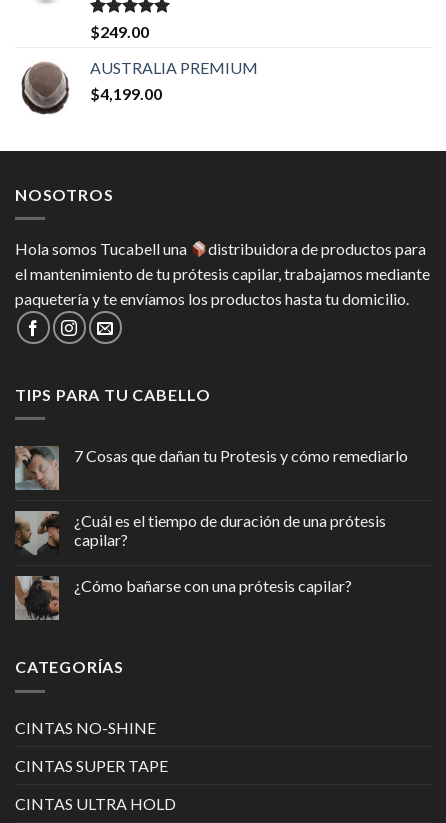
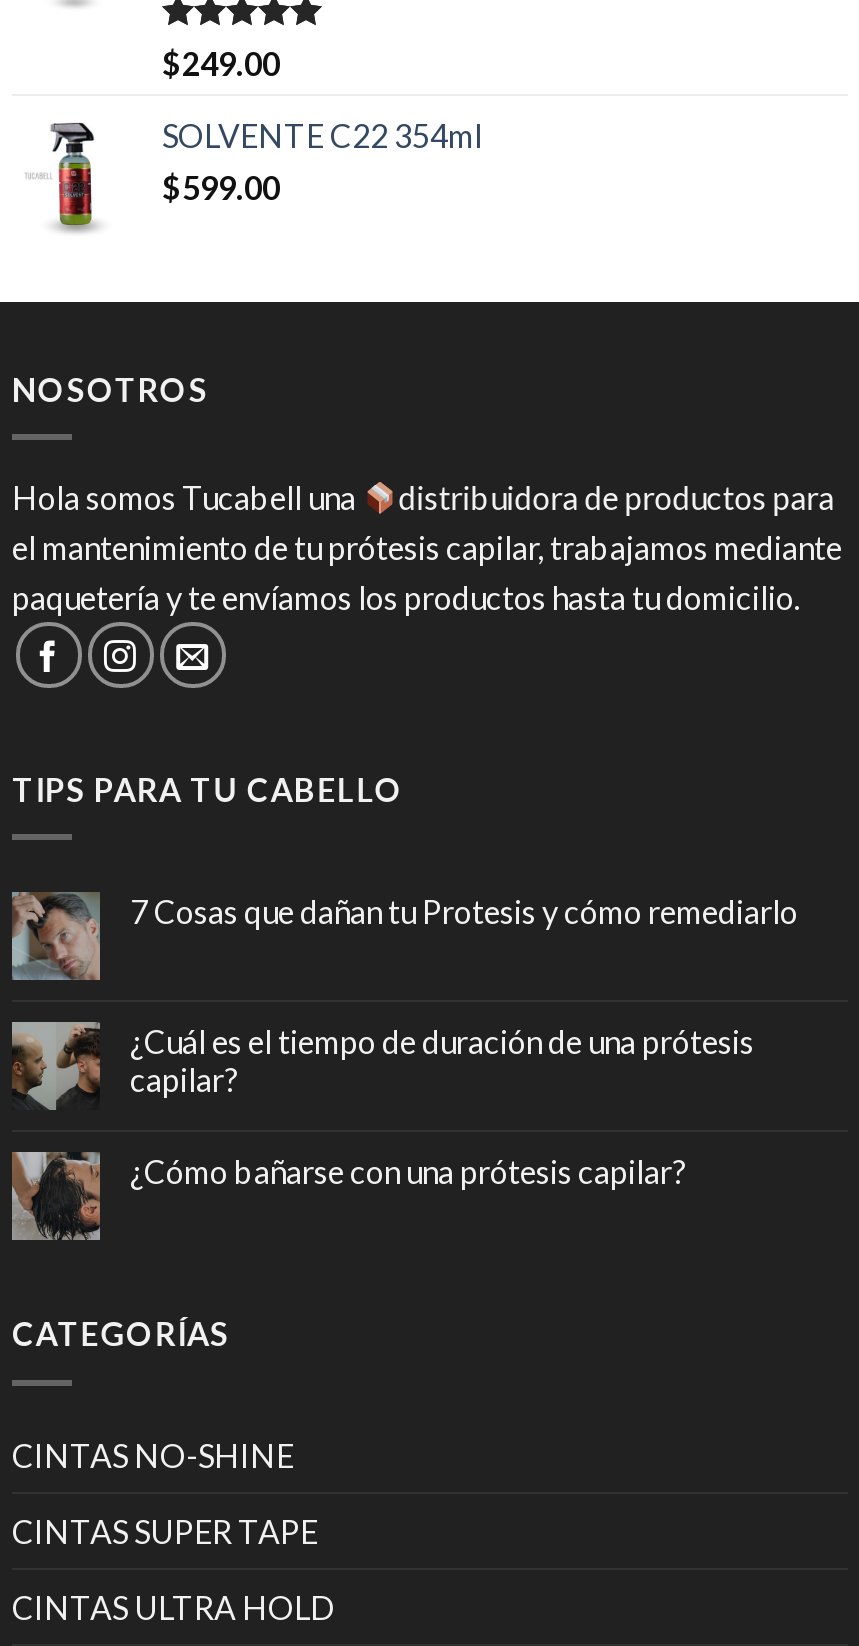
- [image]
- AUSTRALIA PREMIUM
- $4,199.00
+ [image]
+ SOLVENTE C22 354ml
+ $599.00
